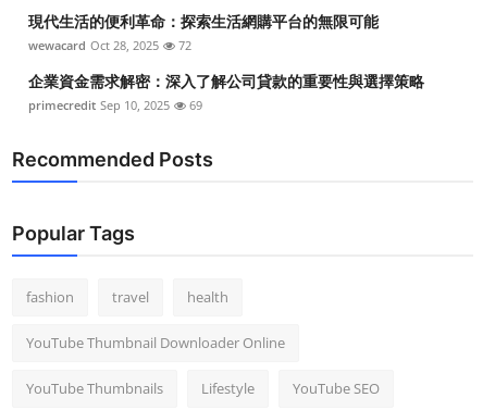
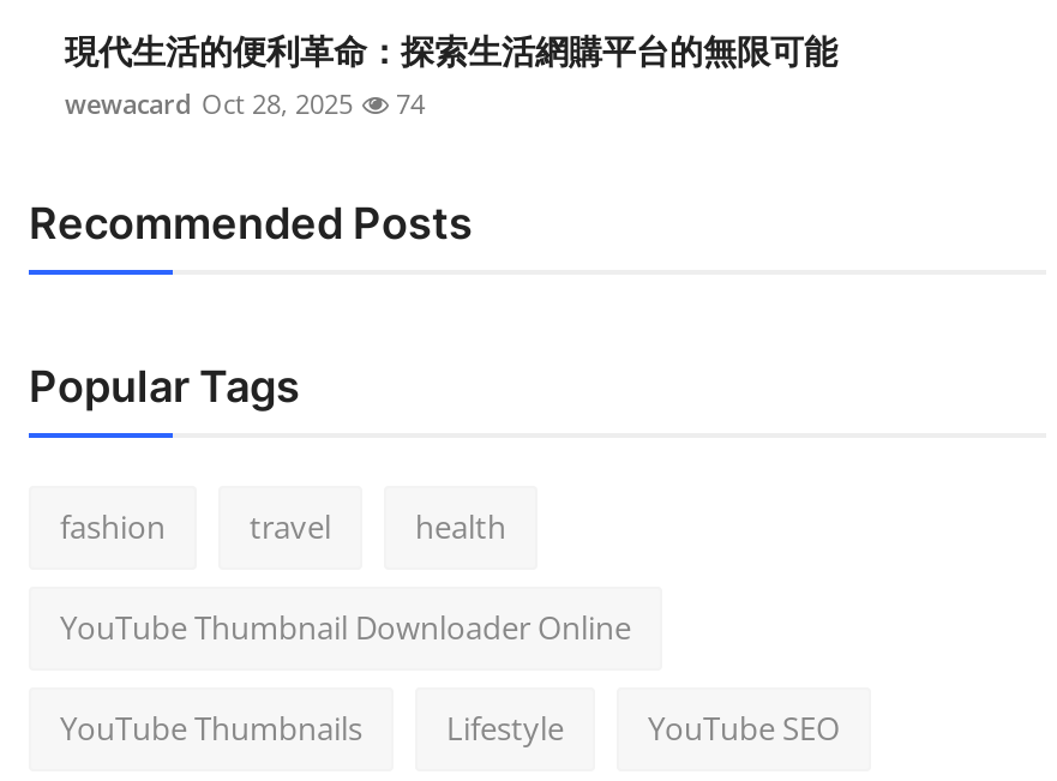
- 72
- 企業資金需求解密：深入了解公司貸款的重要性與選擇策略
- primecredit Sep 10, 2025
- 69
+ 74
